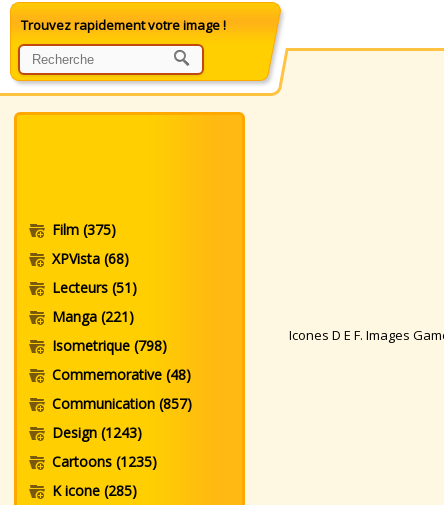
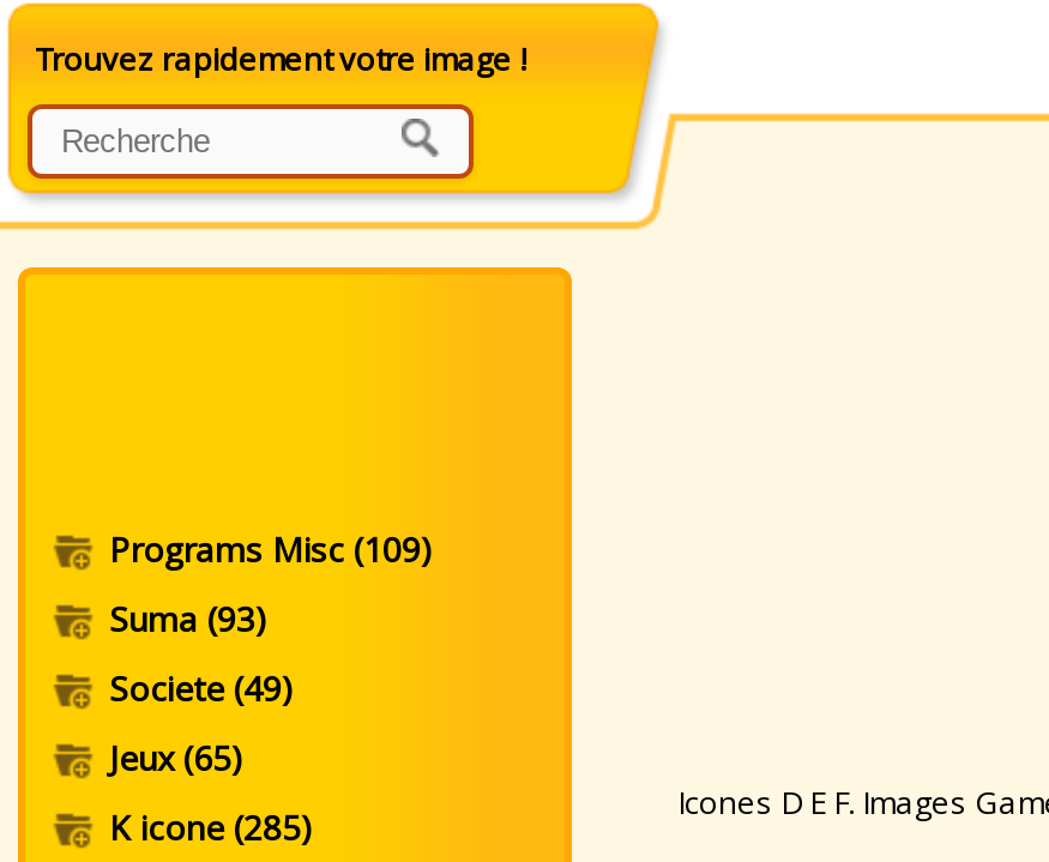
- Film (375)
- XPVista (68)
- Lecteurs (51)
- Manga (221)
- Isometrique (798)
- Commemorative (48)
- Communication (857)
- Design (1243)
- Cartoons (1235)
+ Programs Misc (109)
+ Suma (93)
+ Societe (49)
+ Jeux (65)
